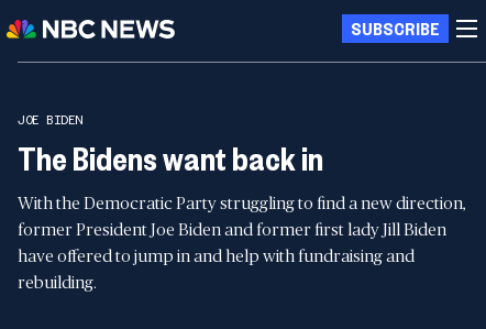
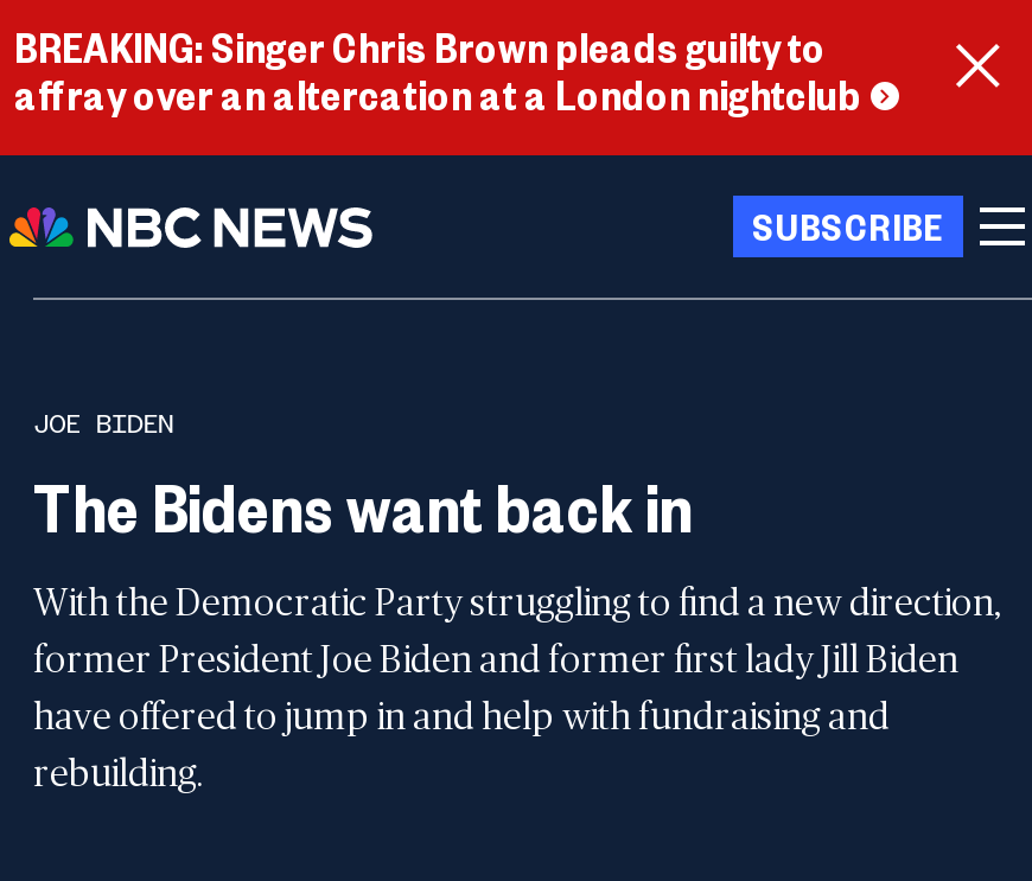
+ BREAKING: Singer Chris Brown pleads guilty to
+ affray over an altercation at a London nightclub
